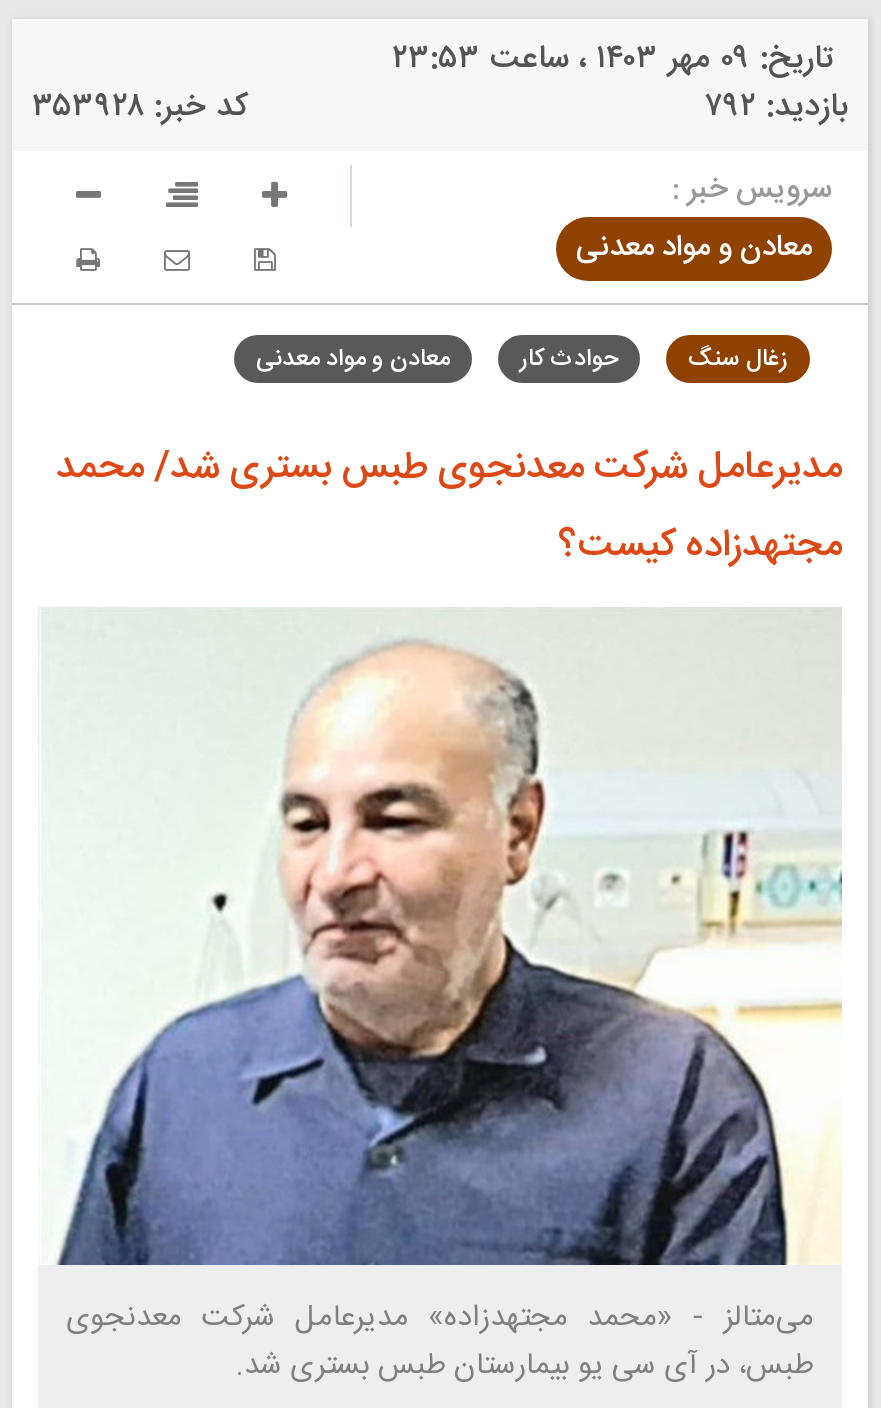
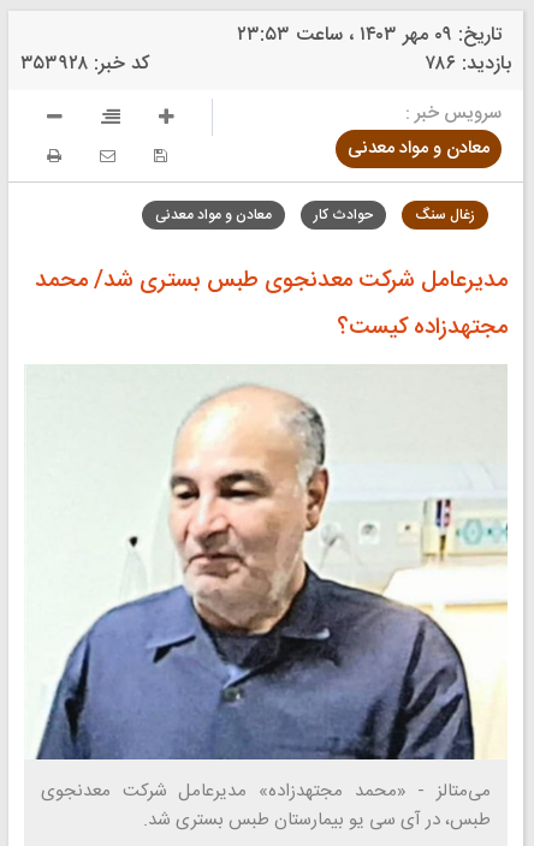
- بازدید: ۷۹۲
+ بازدید: ۷۸۶
